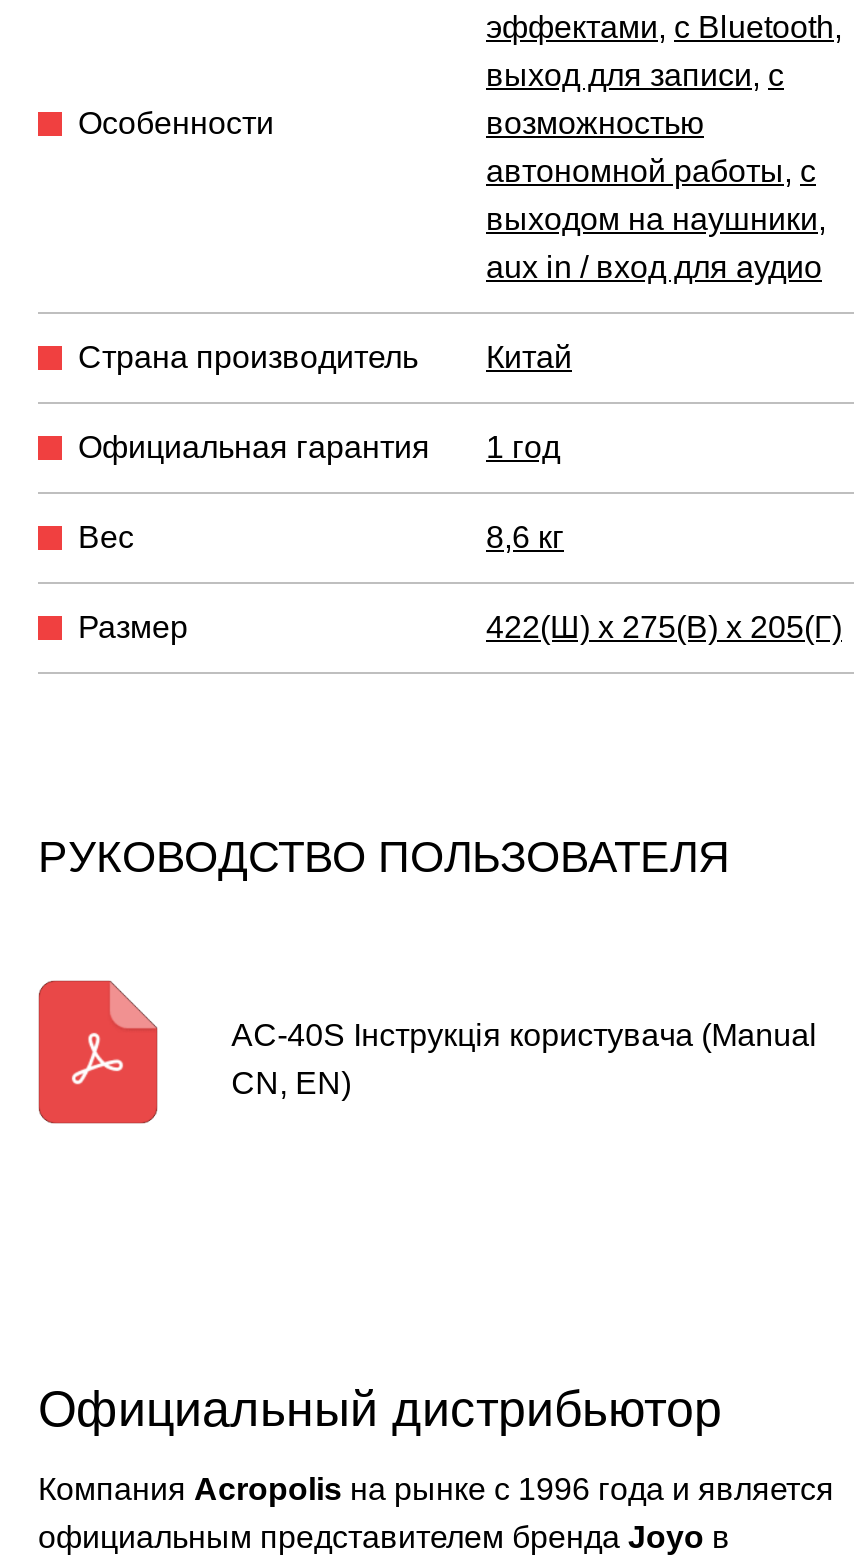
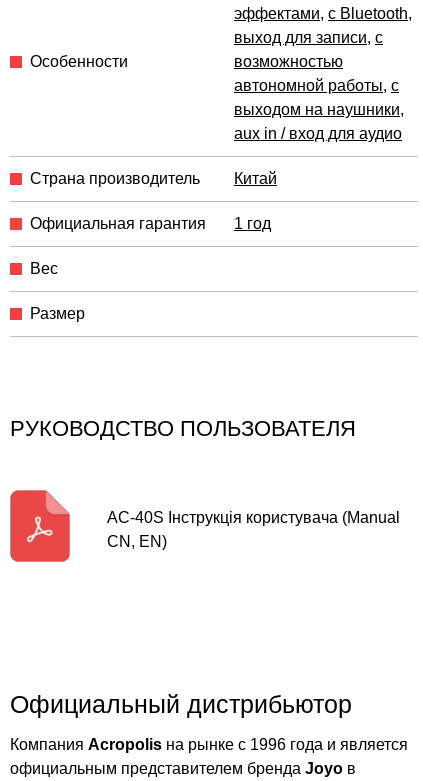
- 8,6 кг

- 422(Ш) x 275(В) x 205(Г)
